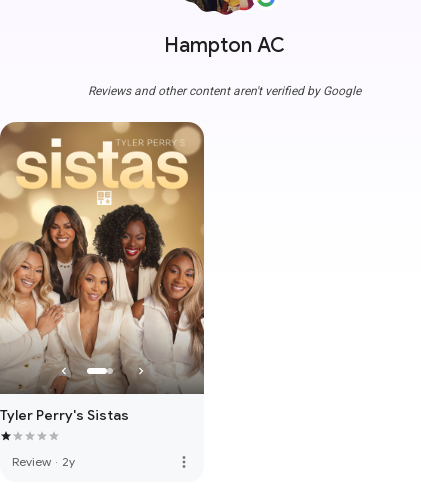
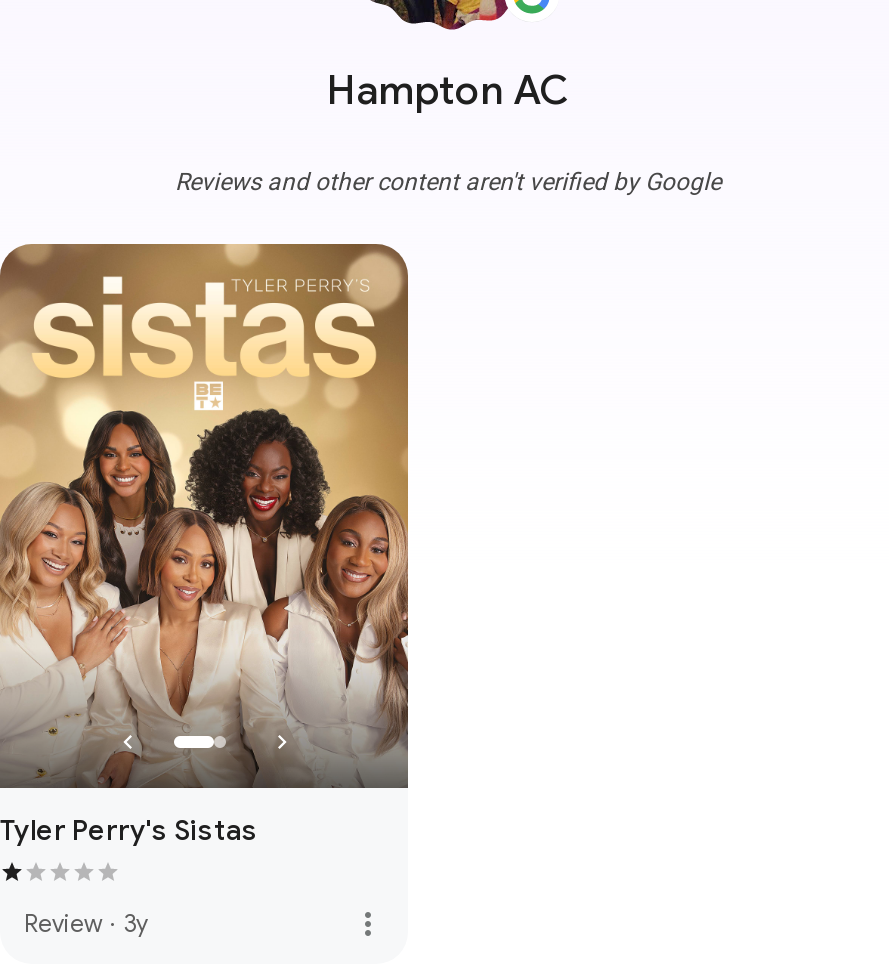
- Review · 2y
+ Review · 3y
